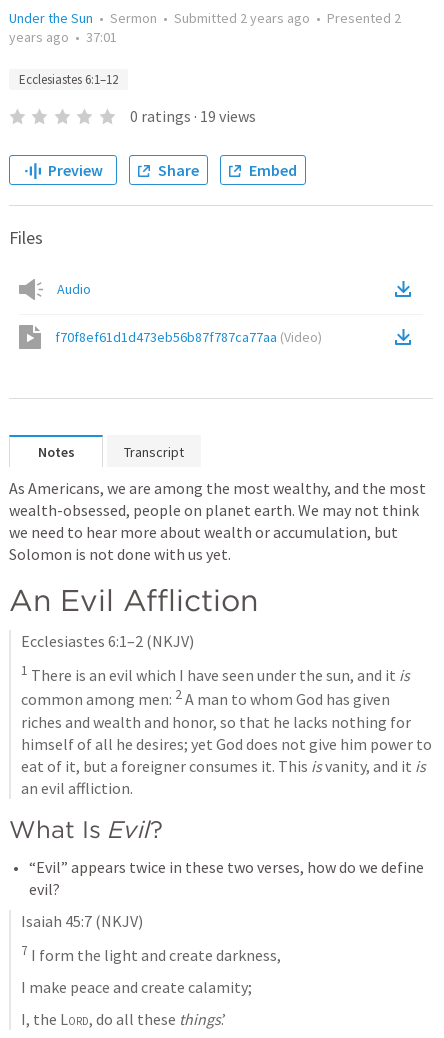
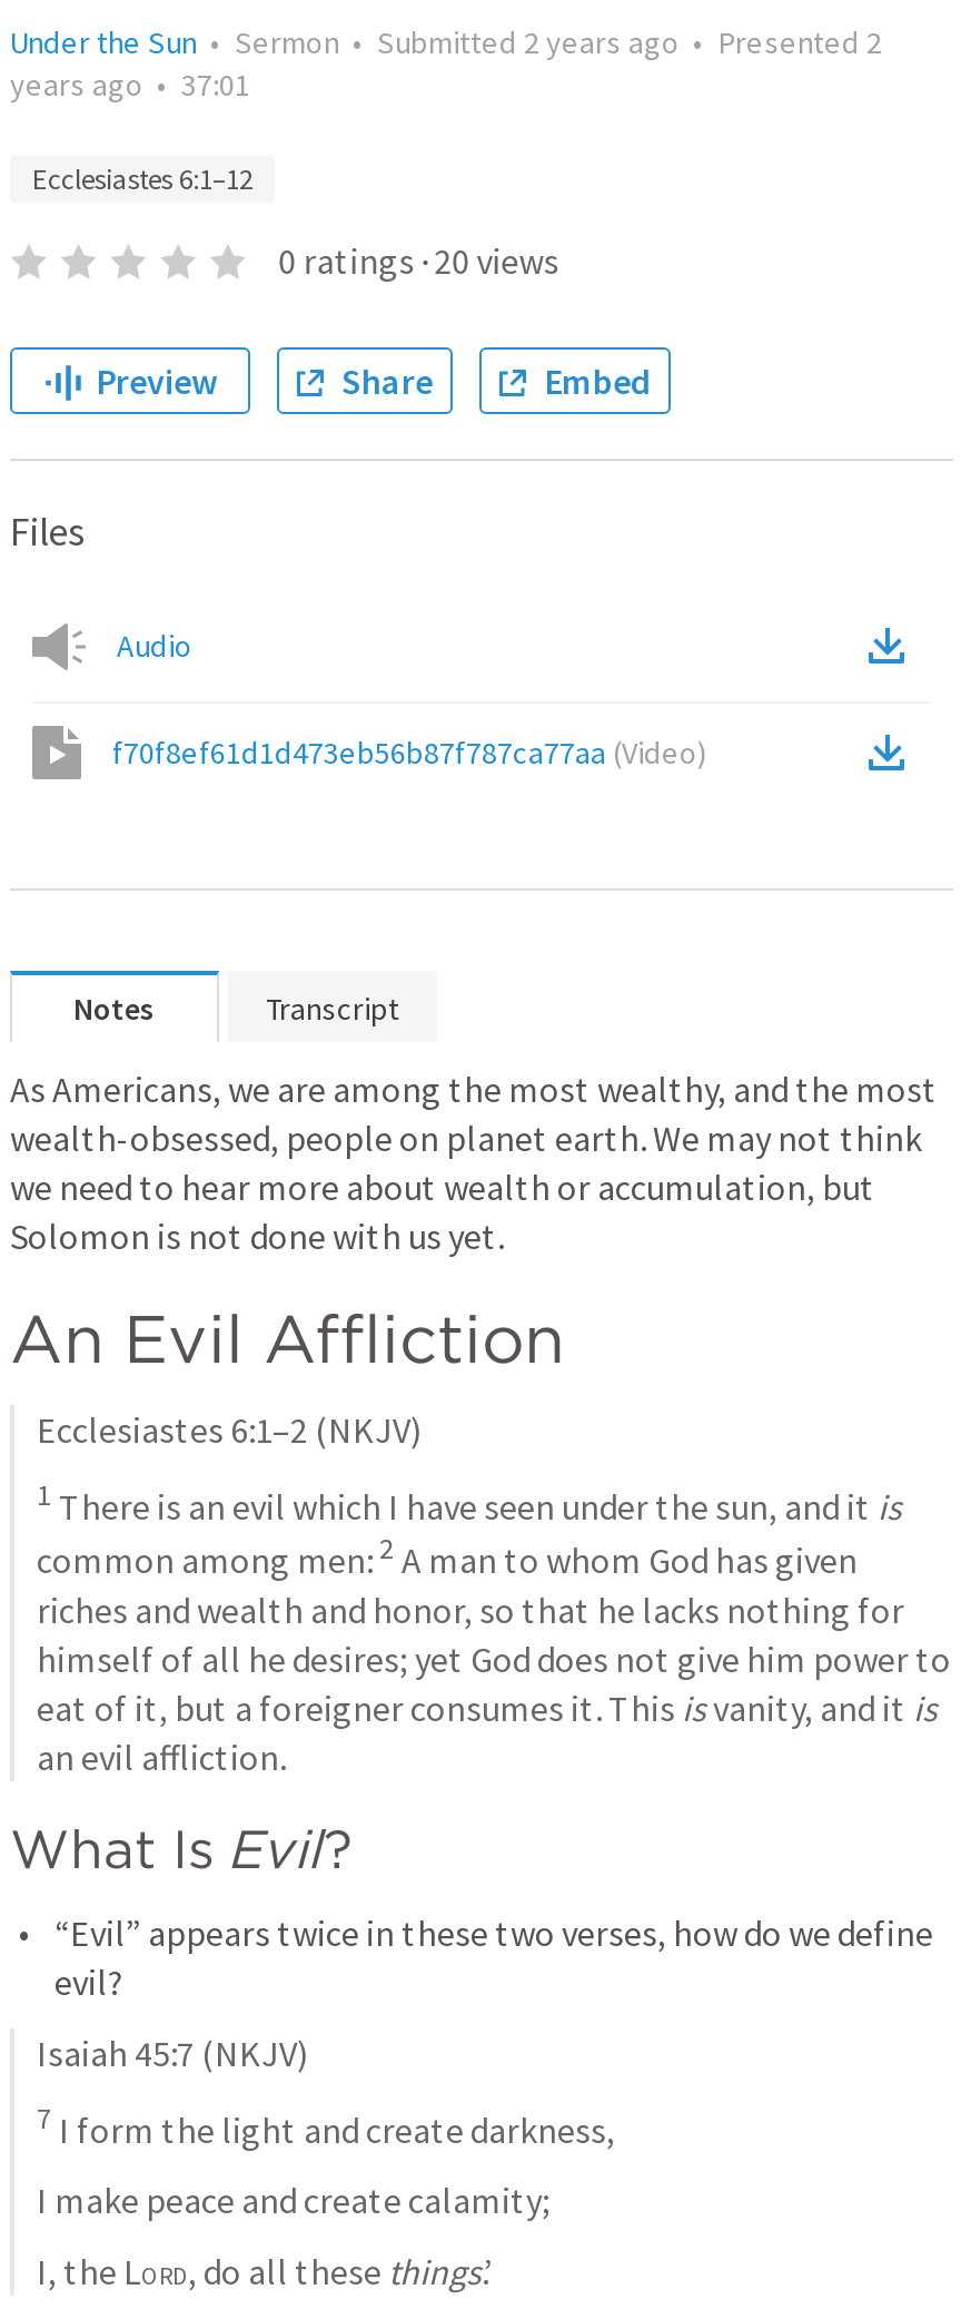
- 0 ratings · 19 views
+ 0 ratings · 20 views
